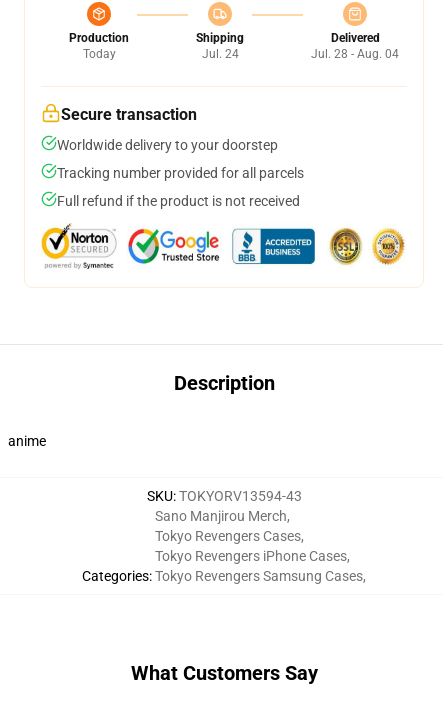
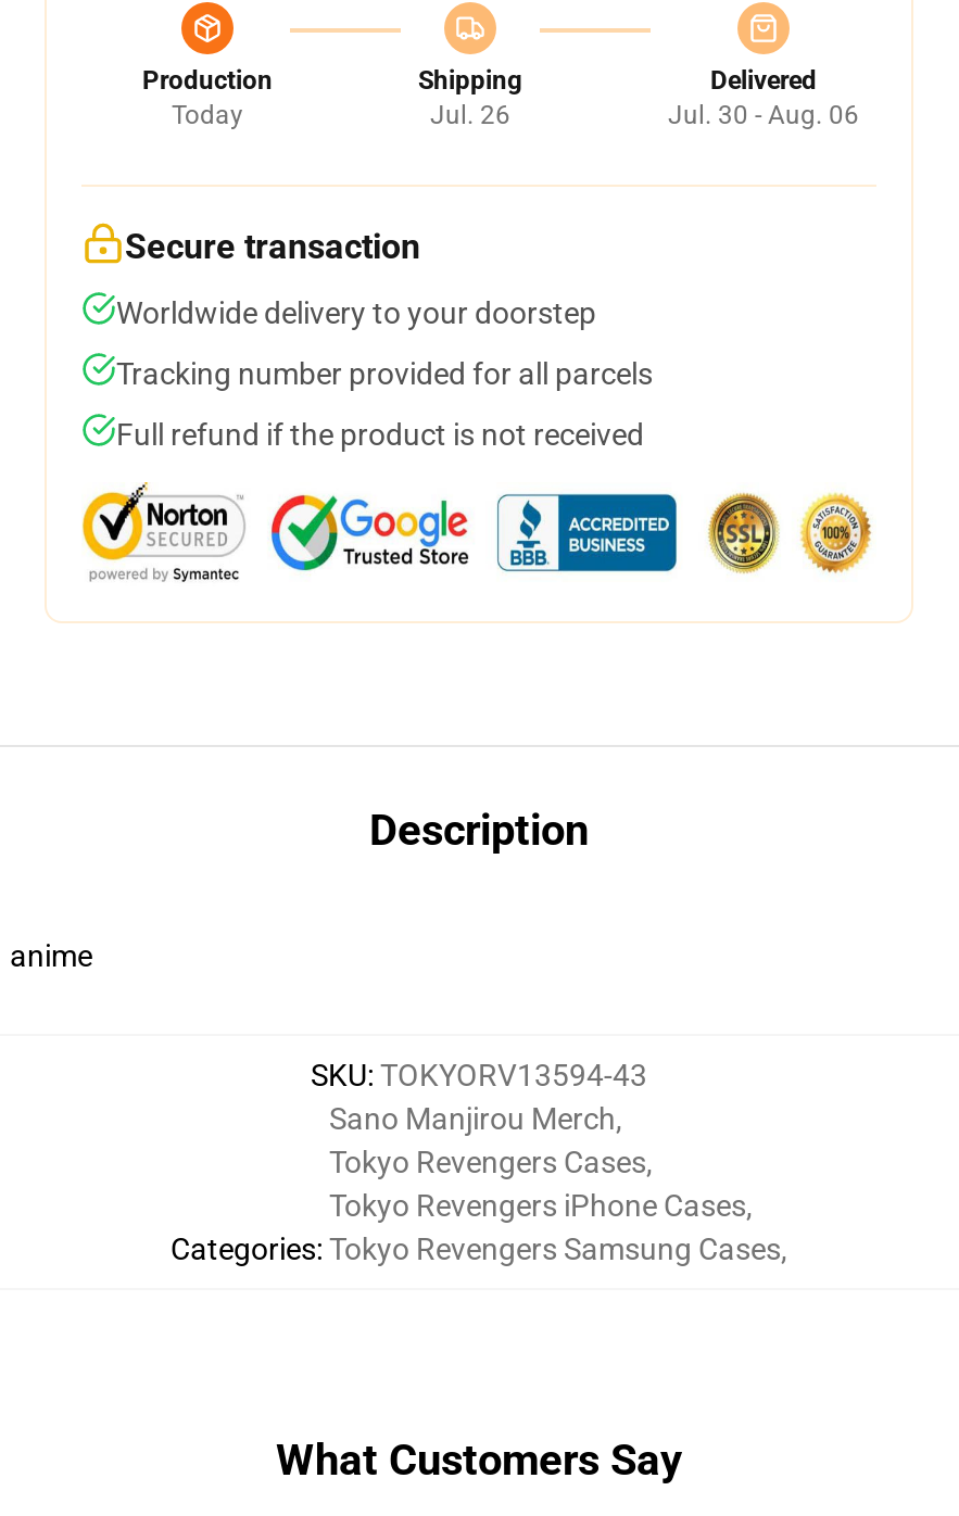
- Jul. 24
+ Jul. 26

- Jul. 28 - Aug. 04
+ Jul. 30 - Aug. 06
